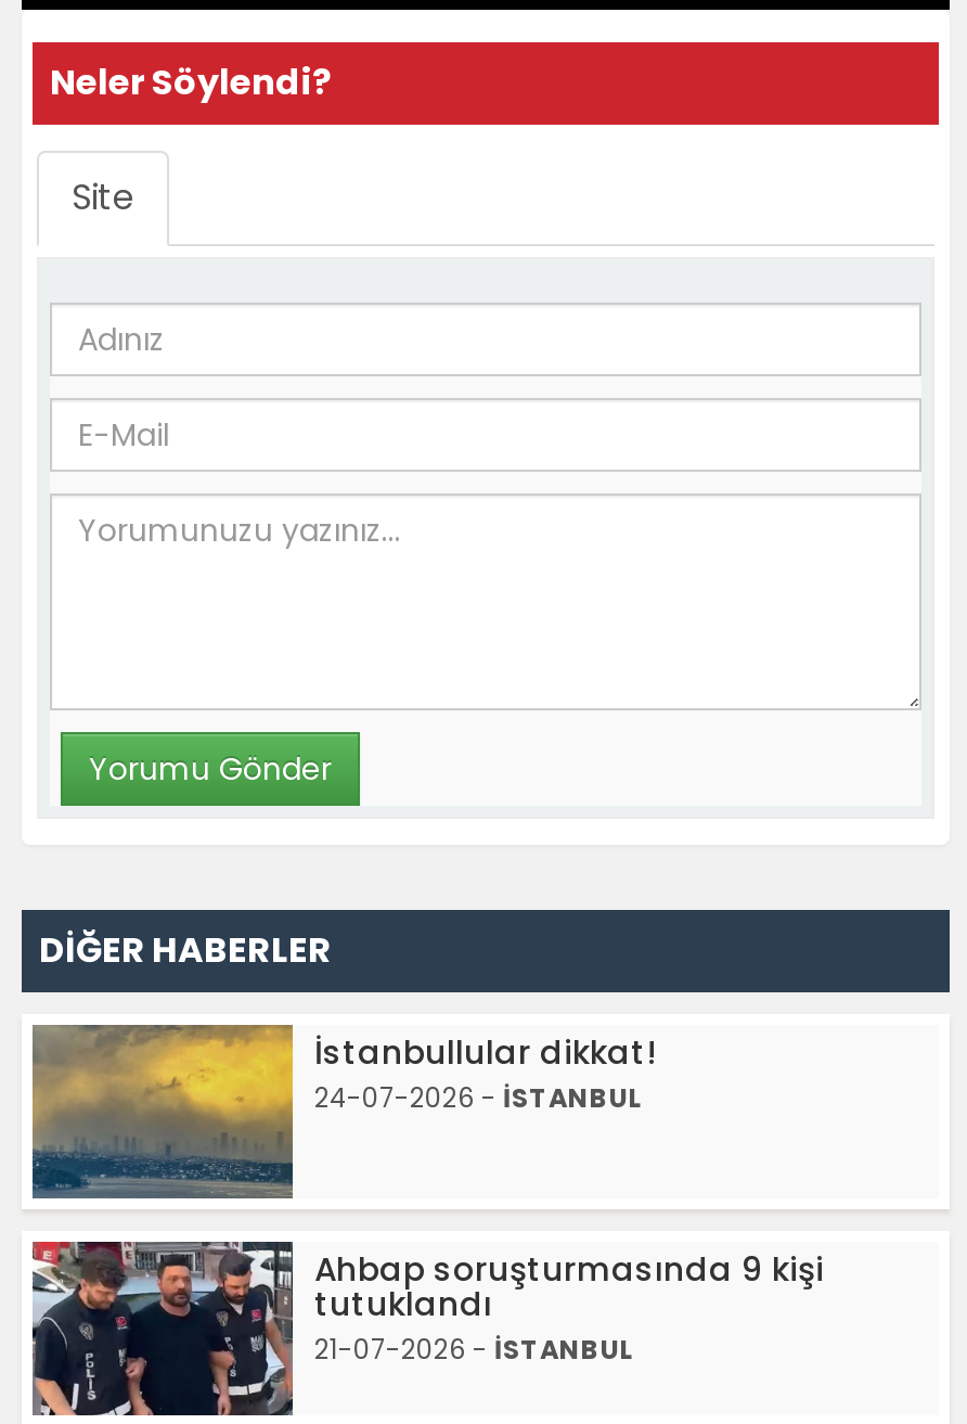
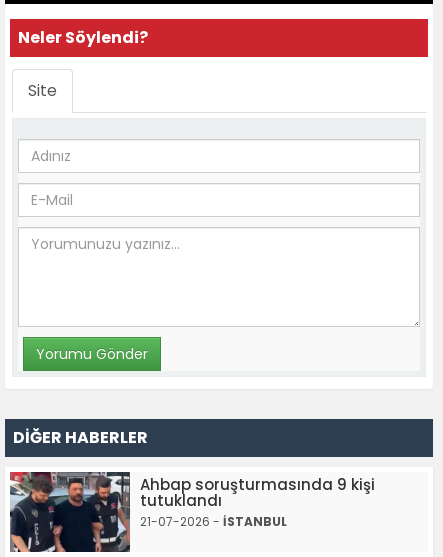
- [image]
- İstanbullular dikkat!
- 24-07-2026 - İSTANBUL
